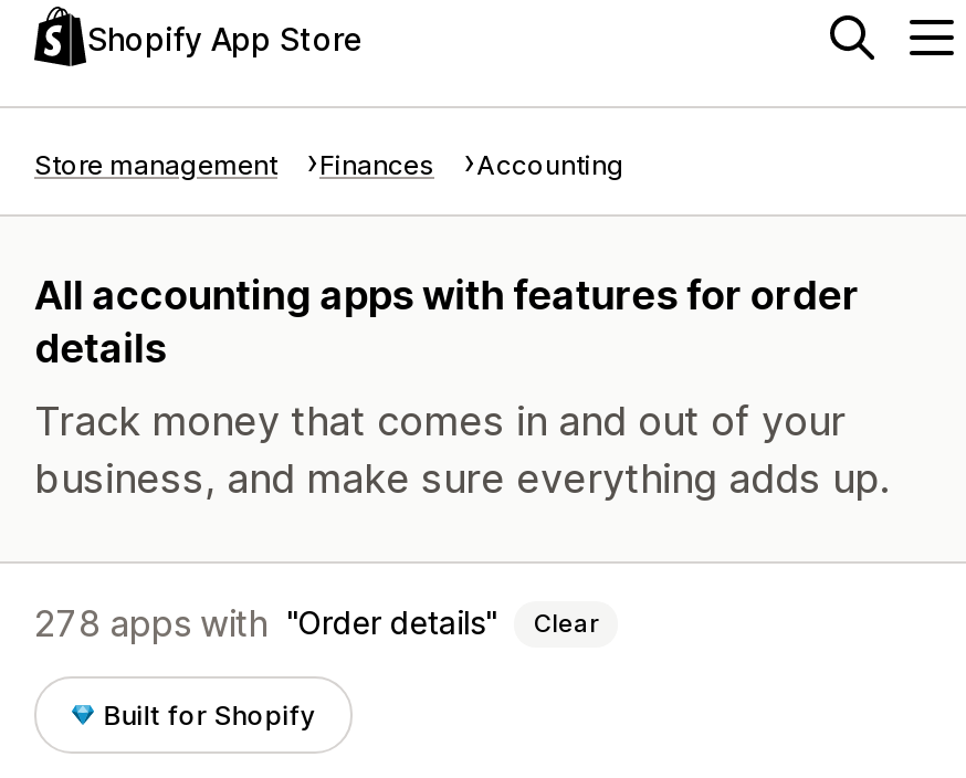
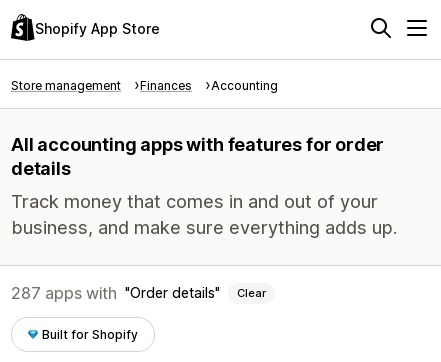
- 278 apps with Order details Clear
+ 287 apps with Order details Clear
